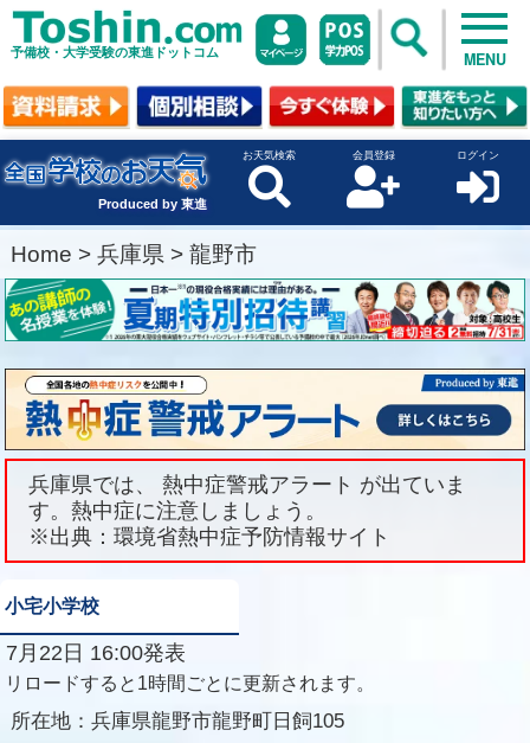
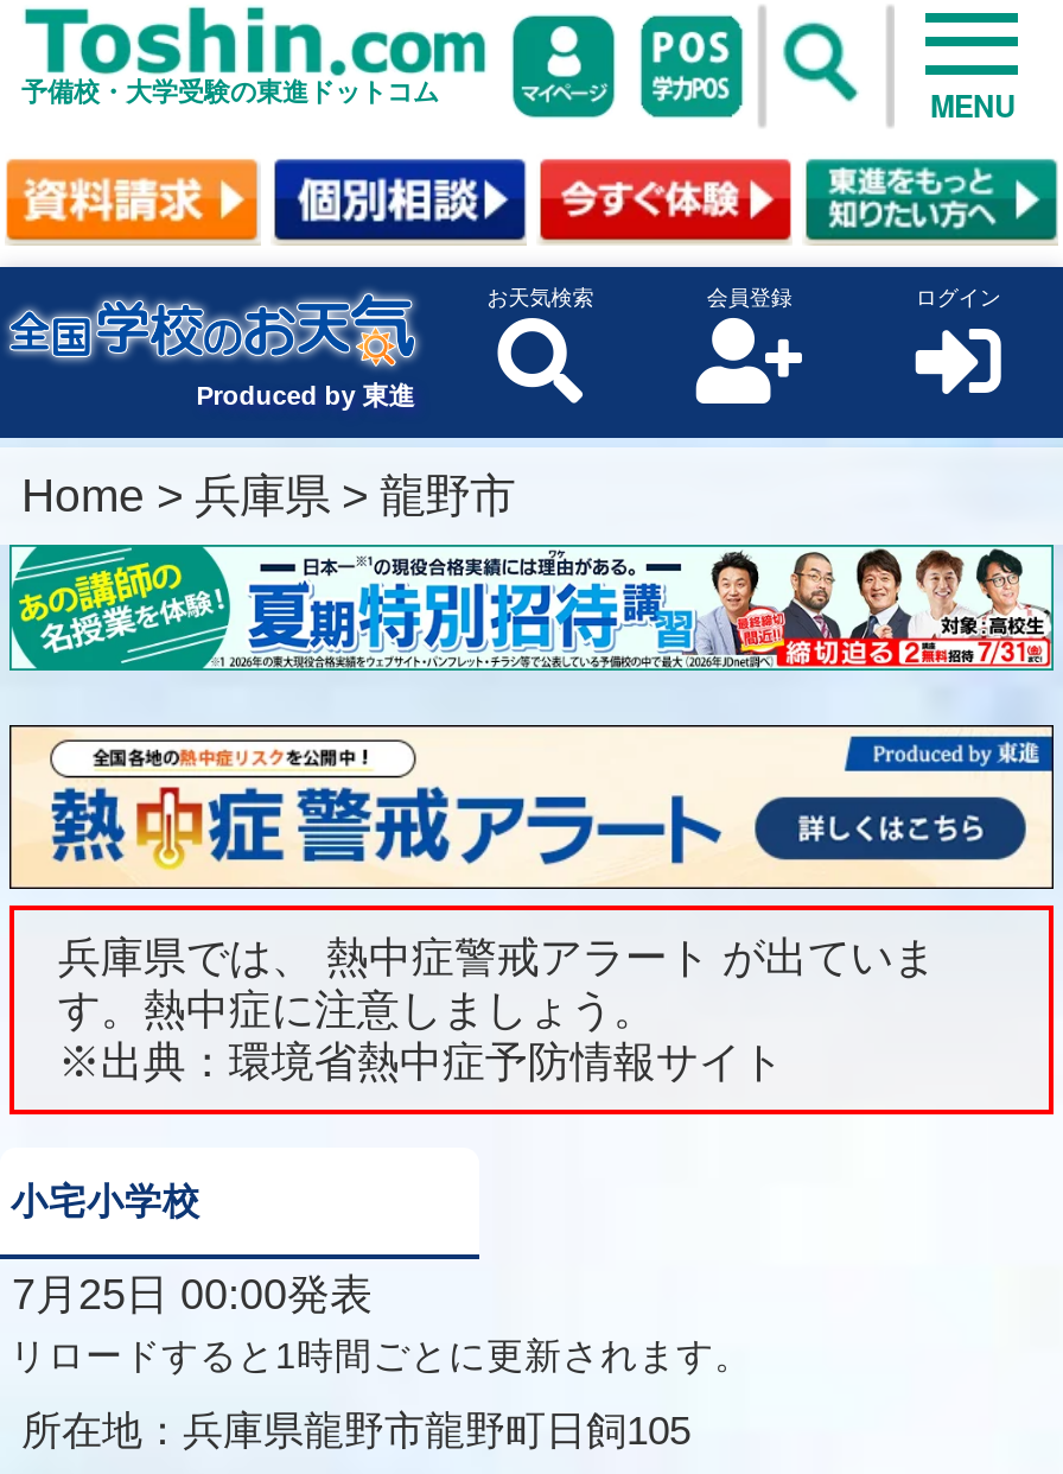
- 7月22日 16:00発表
+ 7月25日 00:00発表
